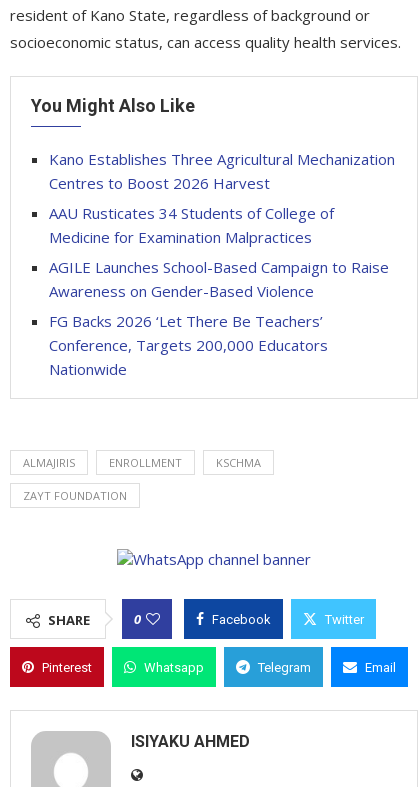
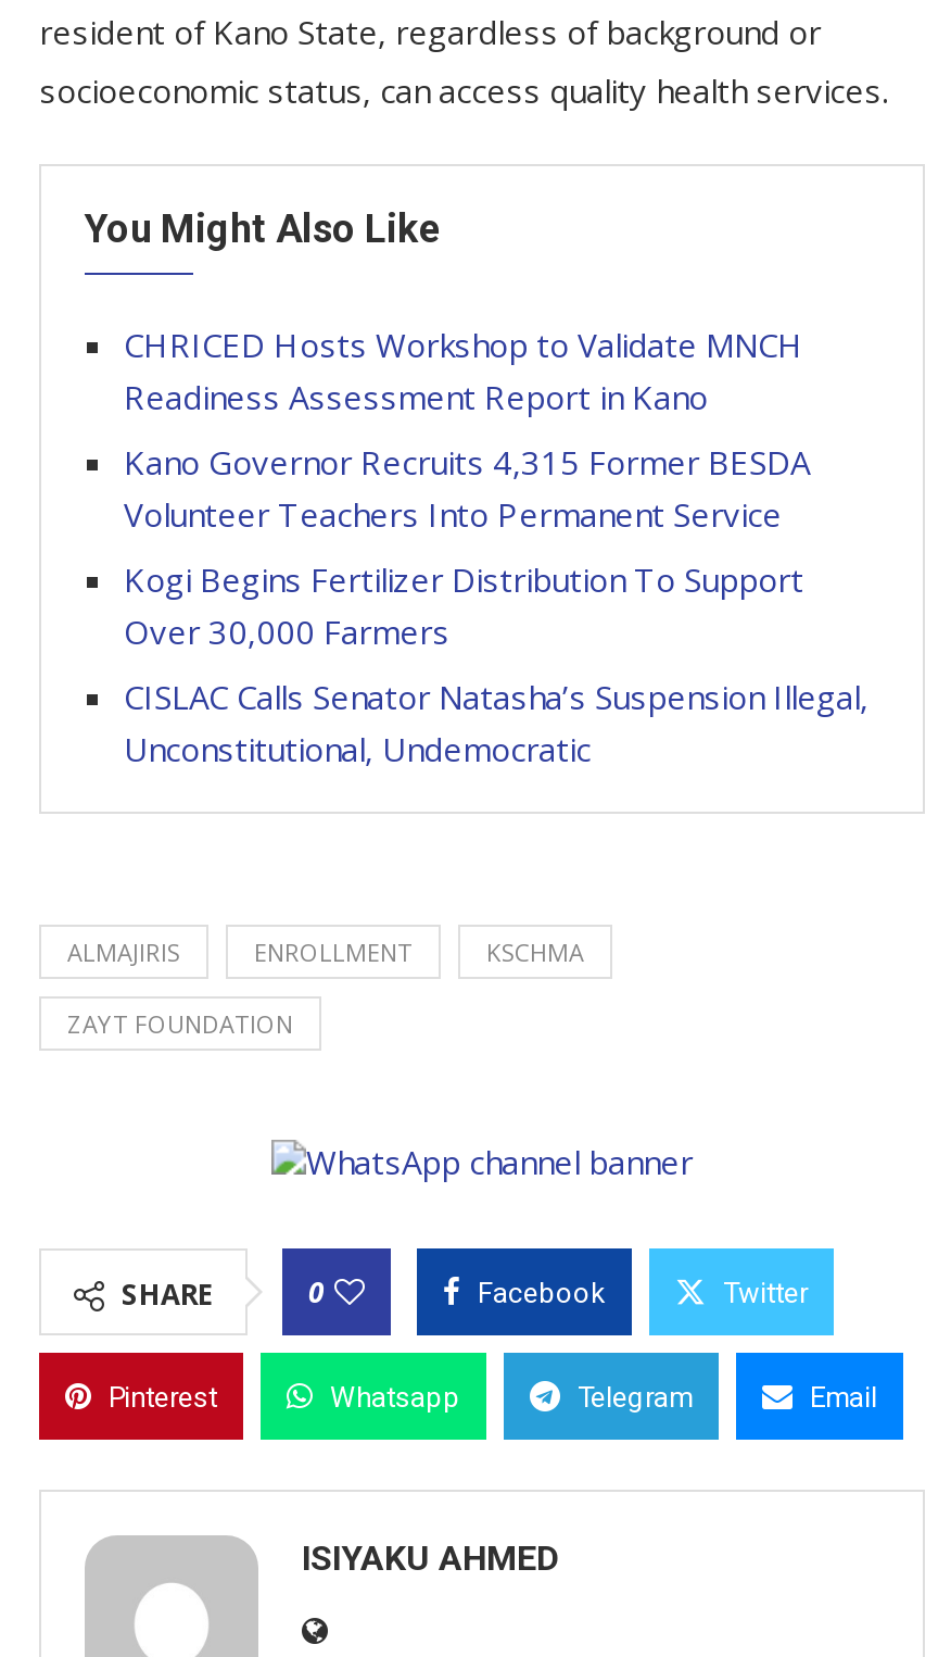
- Kano Establishes Three Agricultural Mechanization
- Centres to Boost 2026 Harvest
+ CHRICED Hosts Workshop to Validate MNCH
+ Readiness Assessment Report in Kano

- AAU Rusticates 34 Students of College of
- Medicine for Examination Malpractices
+ Kano Governor Recruits 4,315 Former BESDA
+ Volunteer Teachers Into Permanent Service

- AGILE Launches School-Based Campaign to Raise
- Awareness on Gender-Based Violence
+ Kogi Begins Fertilizer Distribution To Support
+ Over 30,000 Farmers

- FG Backs 2026 ‘Let There Be Teachers’
- Conference, Targets 200,000 Educators
- Nationwide
+ CISLAC Calls Senator Natasha’s Suspension Illegal,
+ Unconstitutional, Undemocratic
